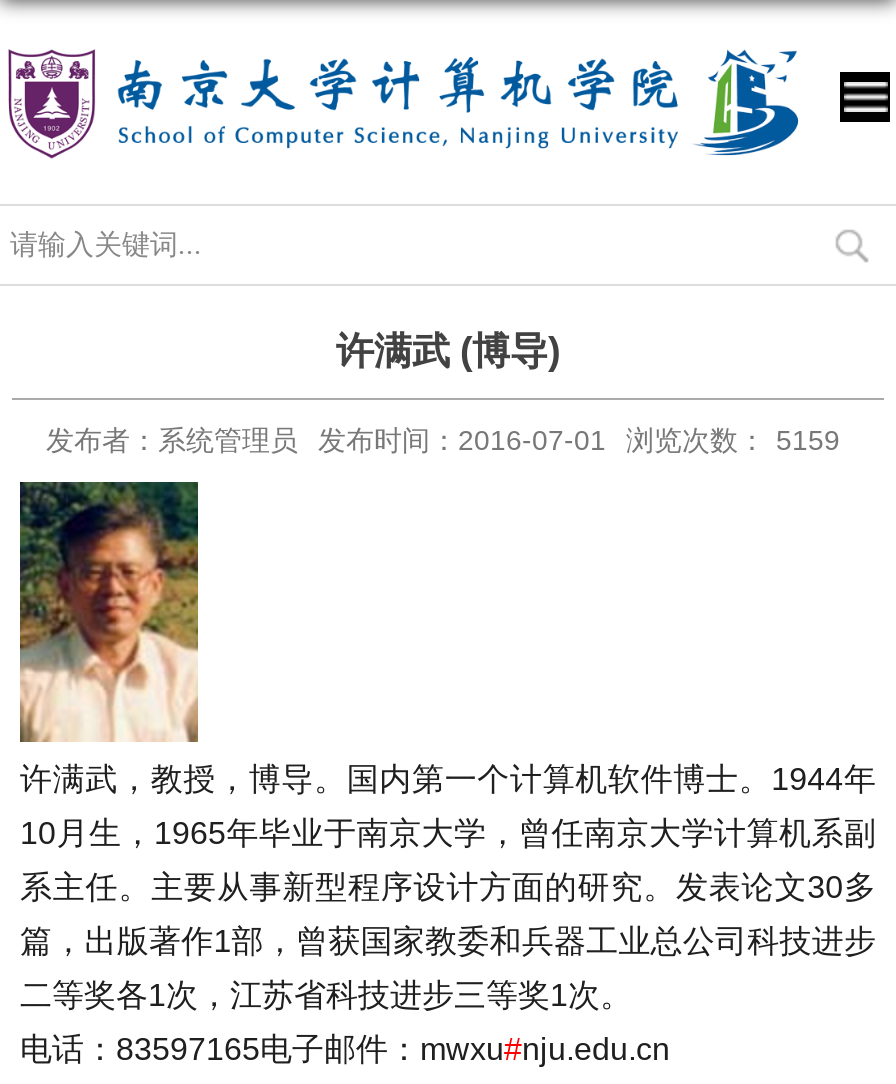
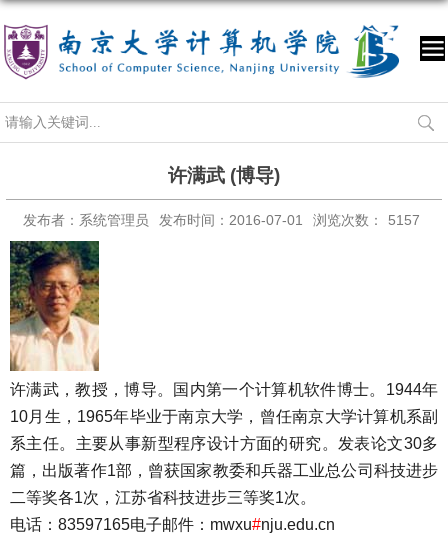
- 发布者：系统管理员 发布时间：2016-07-01 浏览次数： 5159
+ 发布者：系统管理员 发布时间：2016-07-01 浏览次数： 5157
